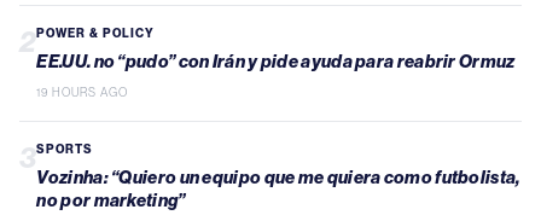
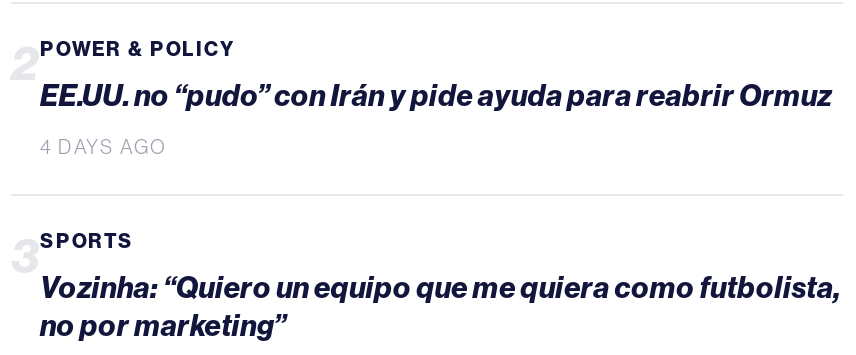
- 19 HOURS AGO
+ 4 DAYS AGO
